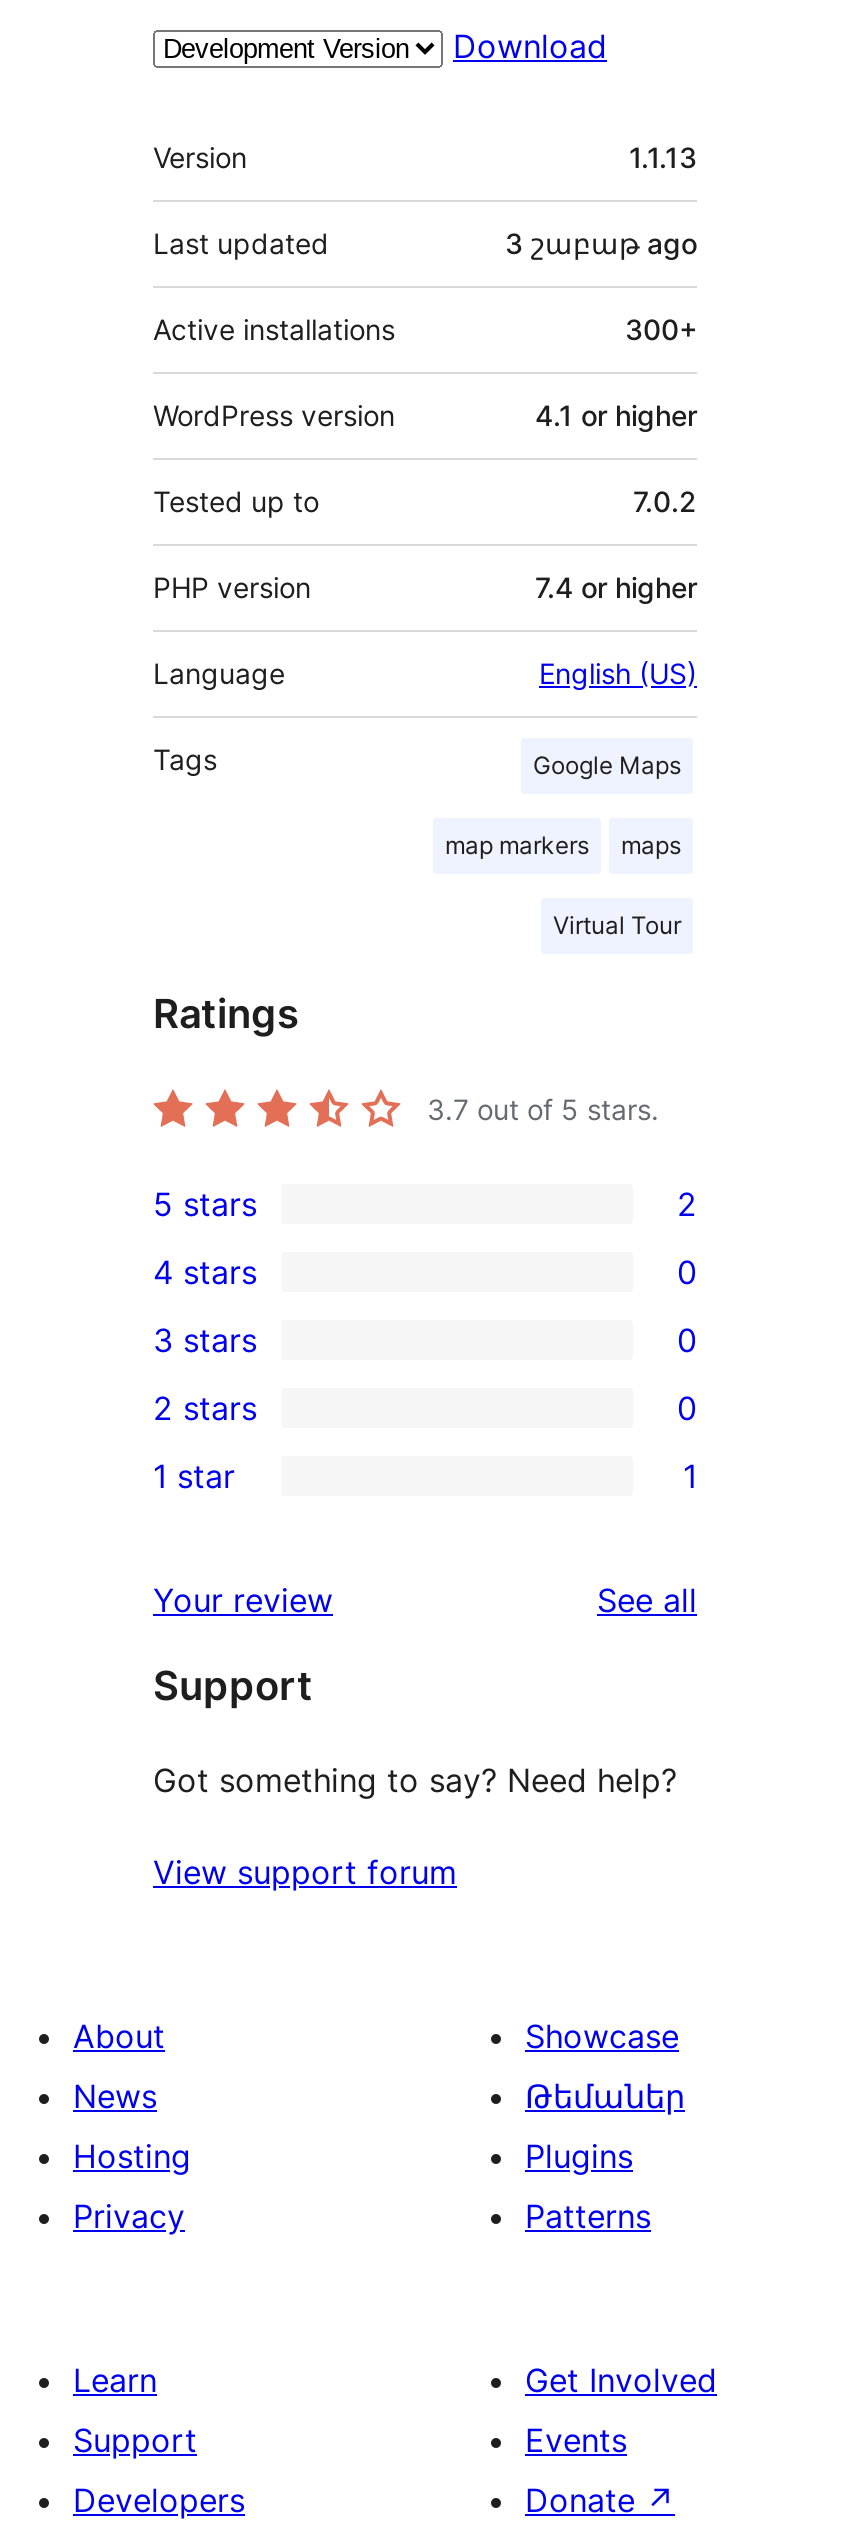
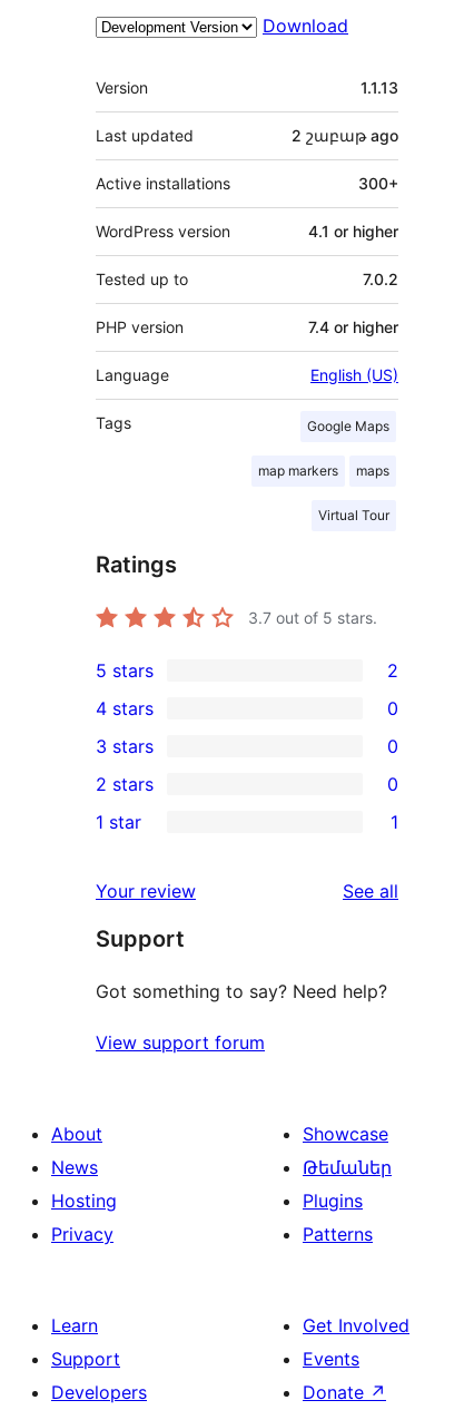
- 3 շաբաթ ago
+ 2 շաբաթ ago
